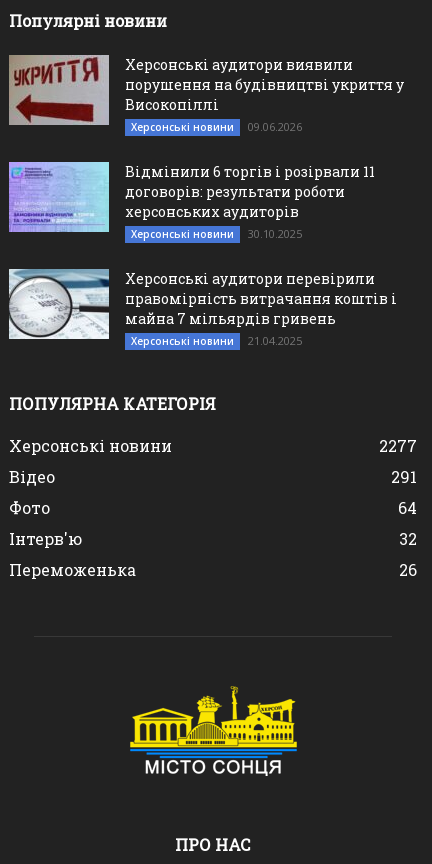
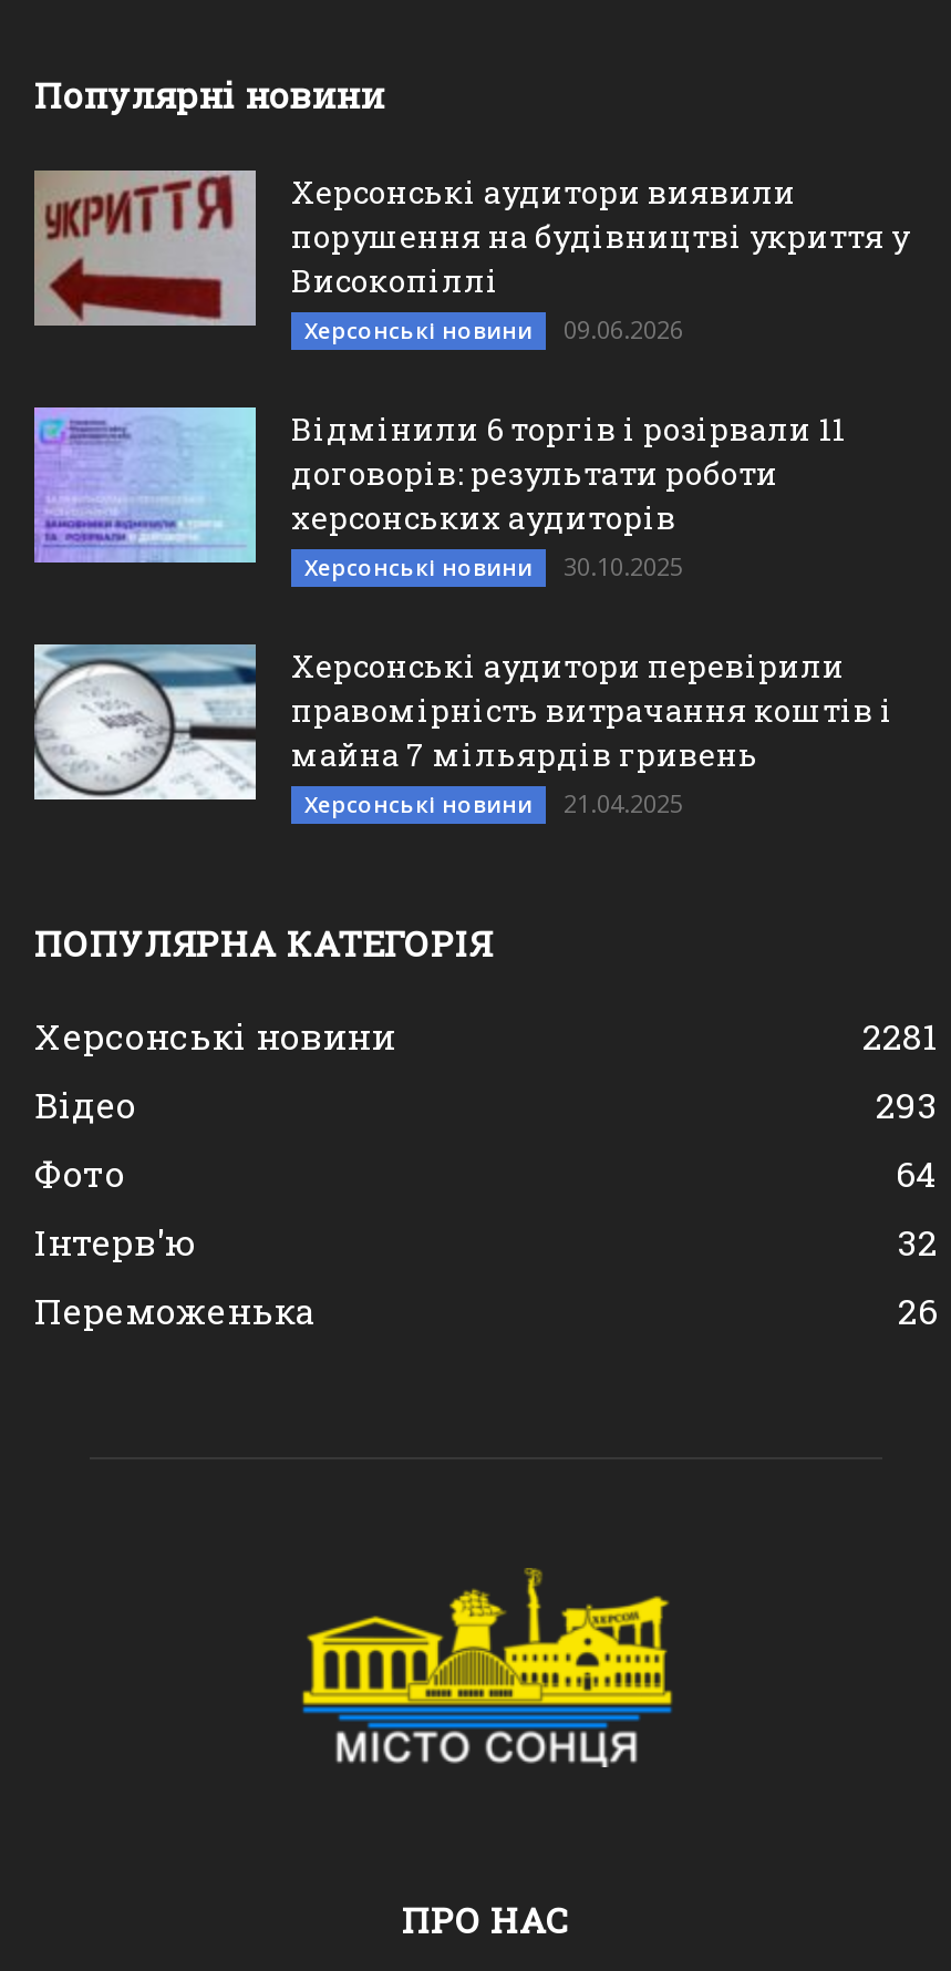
- 2277
+ 2281

- 291
+ 293
